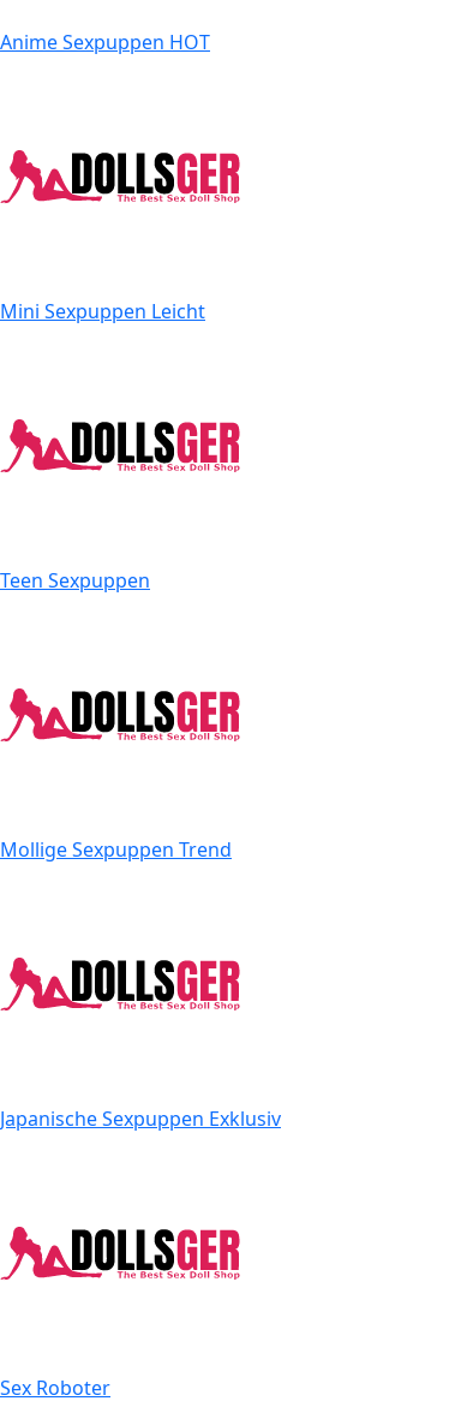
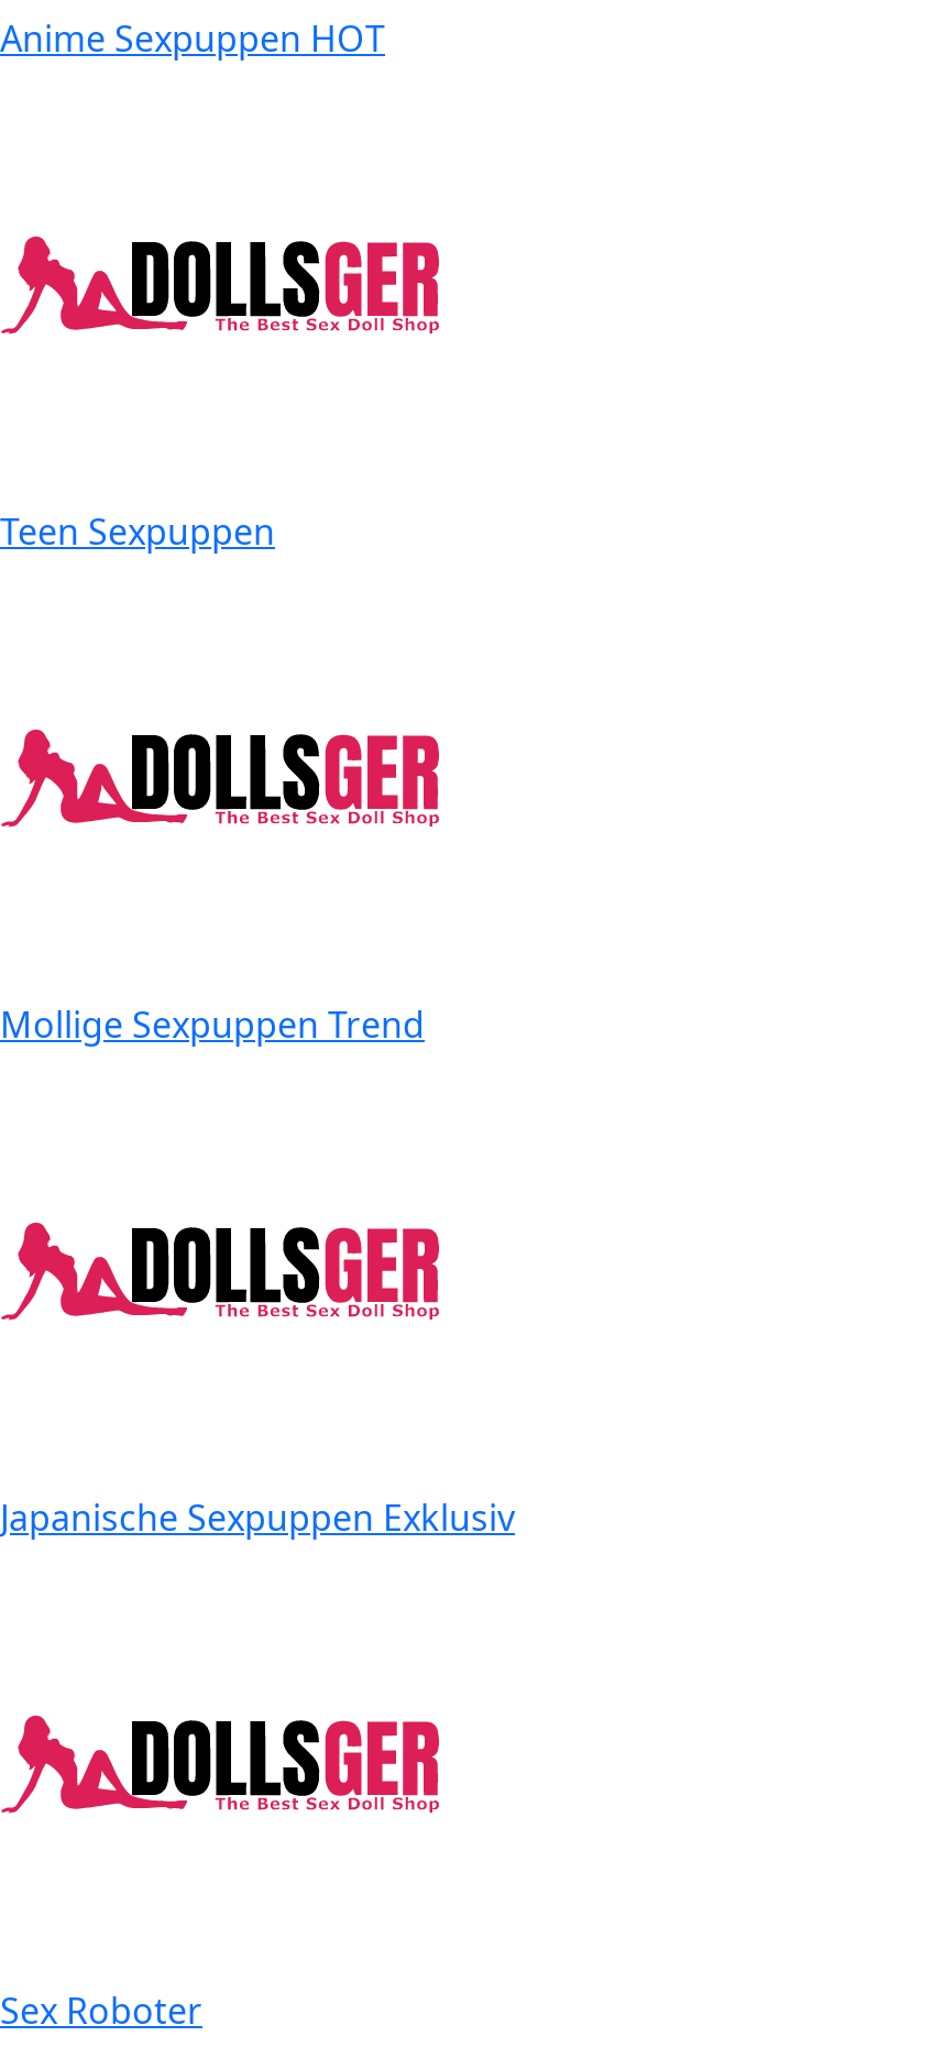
- Mini Sexpuppen Leicht
